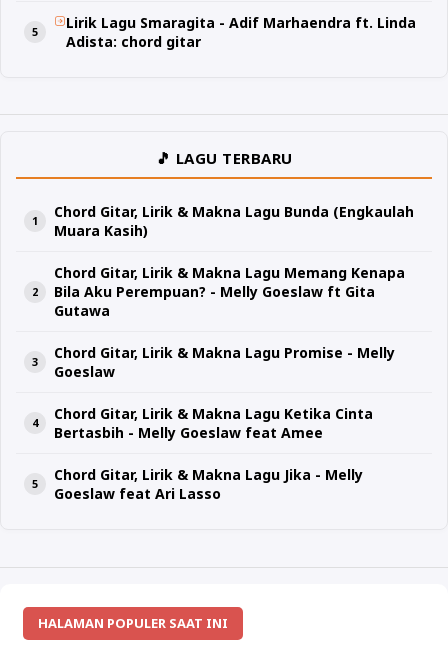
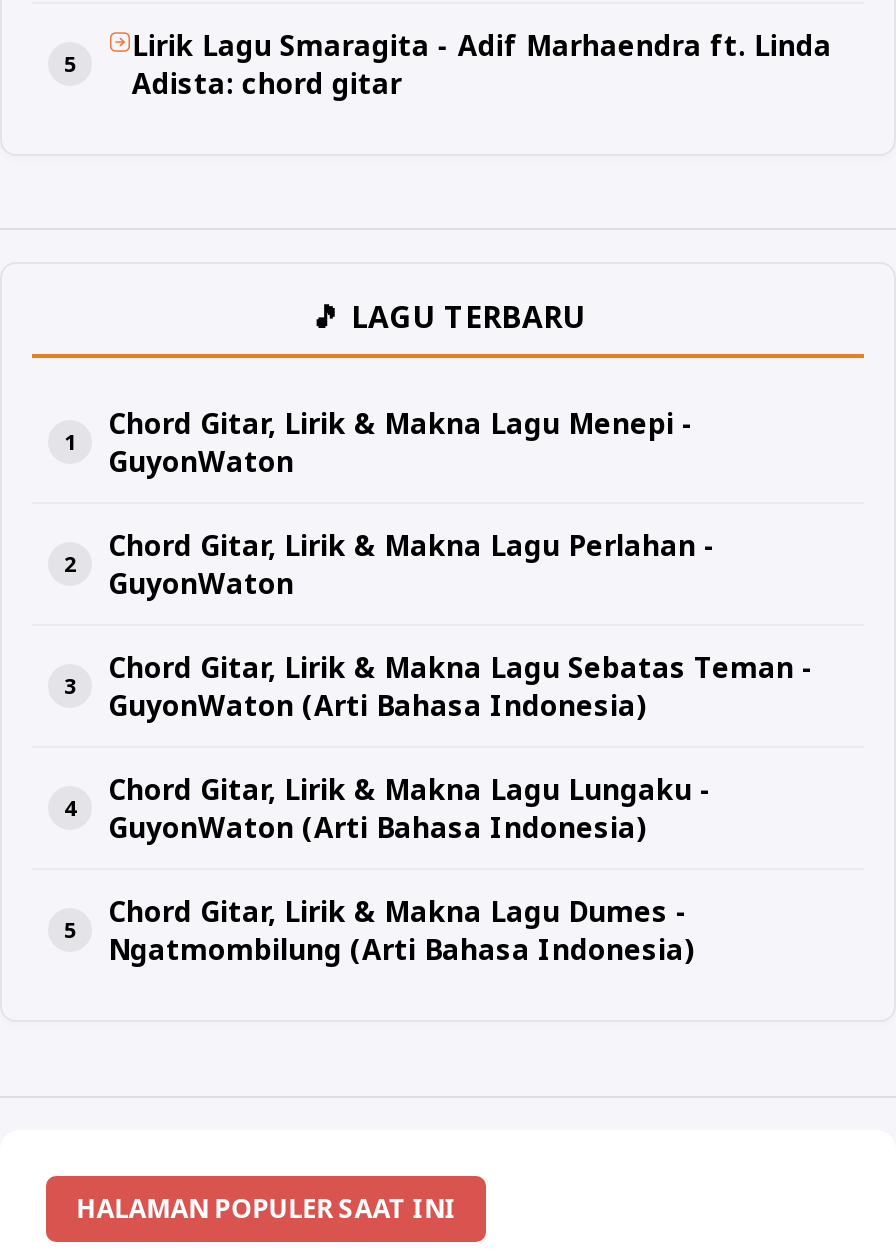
- Chord Gitar, Lirik & Makna Lagu Bunda (Engkaulah
- Muara Kasih)
+ Chord Gitar, Lirik & Makna Lagu Menepi -
+ GuyonWaton

- Chord Gitar, Lirik & Makna Lagu Memang Kenapa
- Bila Aku Perempuan? - Melly Goeslaw ft Gita
- Gutawa
+ Chord Gitar, Lirik & Makna Lagu Perlahan -
+ GuyonWaton

- Chord Gitar, Lirik & Makna Lagu Promise - Melly
- Goeslaw
+ Chord Gitar, Lirik & Makna Lagu Sebatas Teman -
+ GuyonWaton (Arti Bahasa Indonesia)

- Chord Gitar, Lirik & Makna Lagu Ketika Cinta
- Bertasbih - Melly Goeslaw feat Amee
+ Chord Gitar, Lirik & Makna Lagu Lungaku -
+ GuyonWaton (Arti Bahasa Indonesia)

- Chord Gitar, Lirik & Makna Lagu Jika - Melly
- Goeslaw feat Ari Lasso
+ Chord Gitar, Lirik & Makna Lagu Dumes -
+ Ngatmombilung (Arti Bahasa Indonesia)
